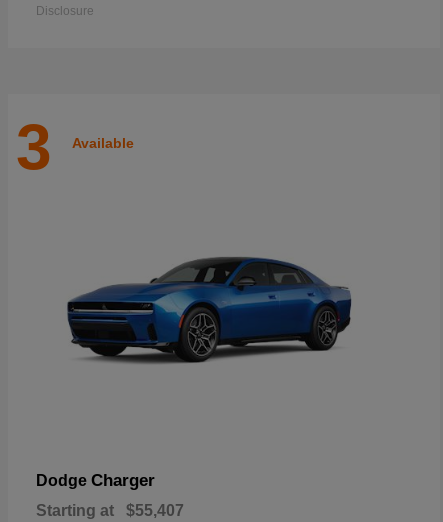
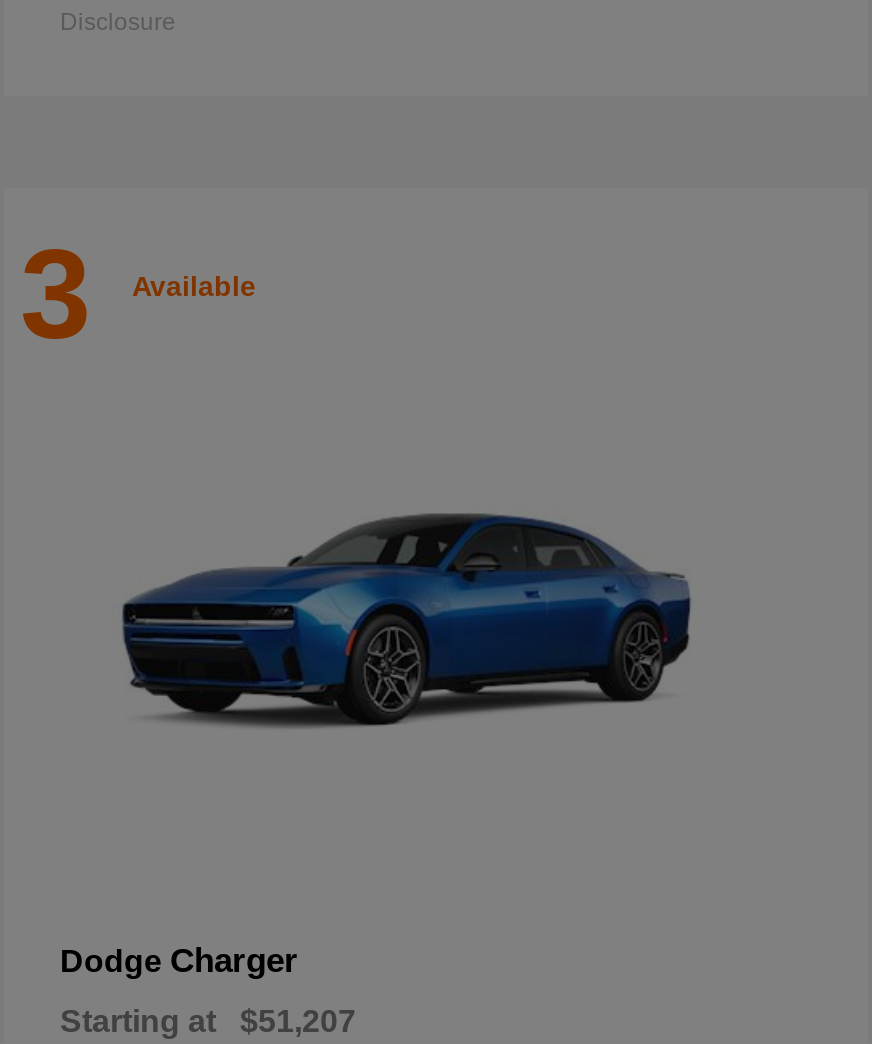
- Starting at $55,407
+ Starting at $51,207
